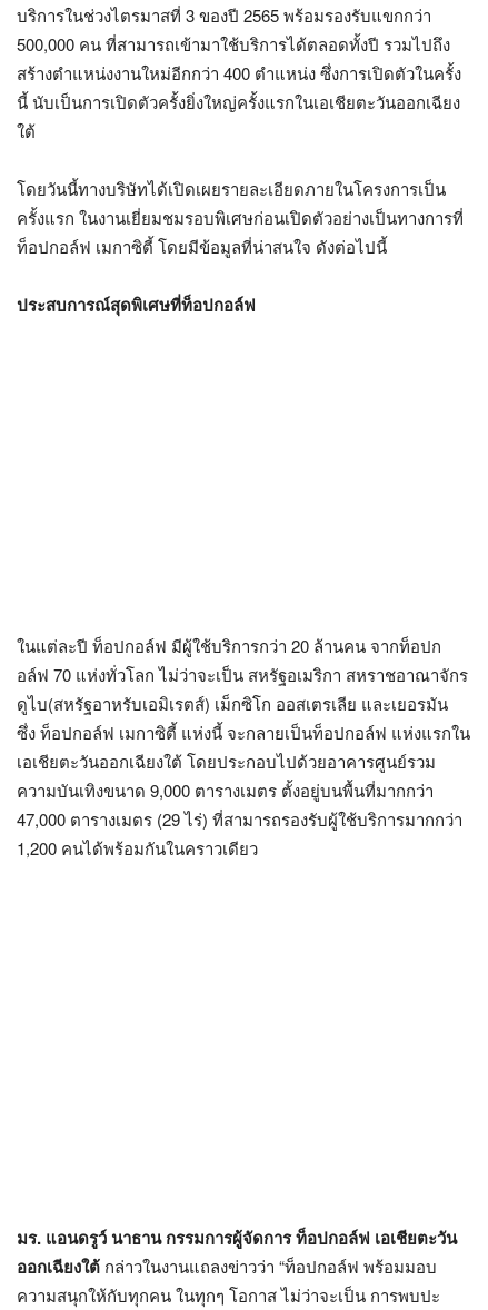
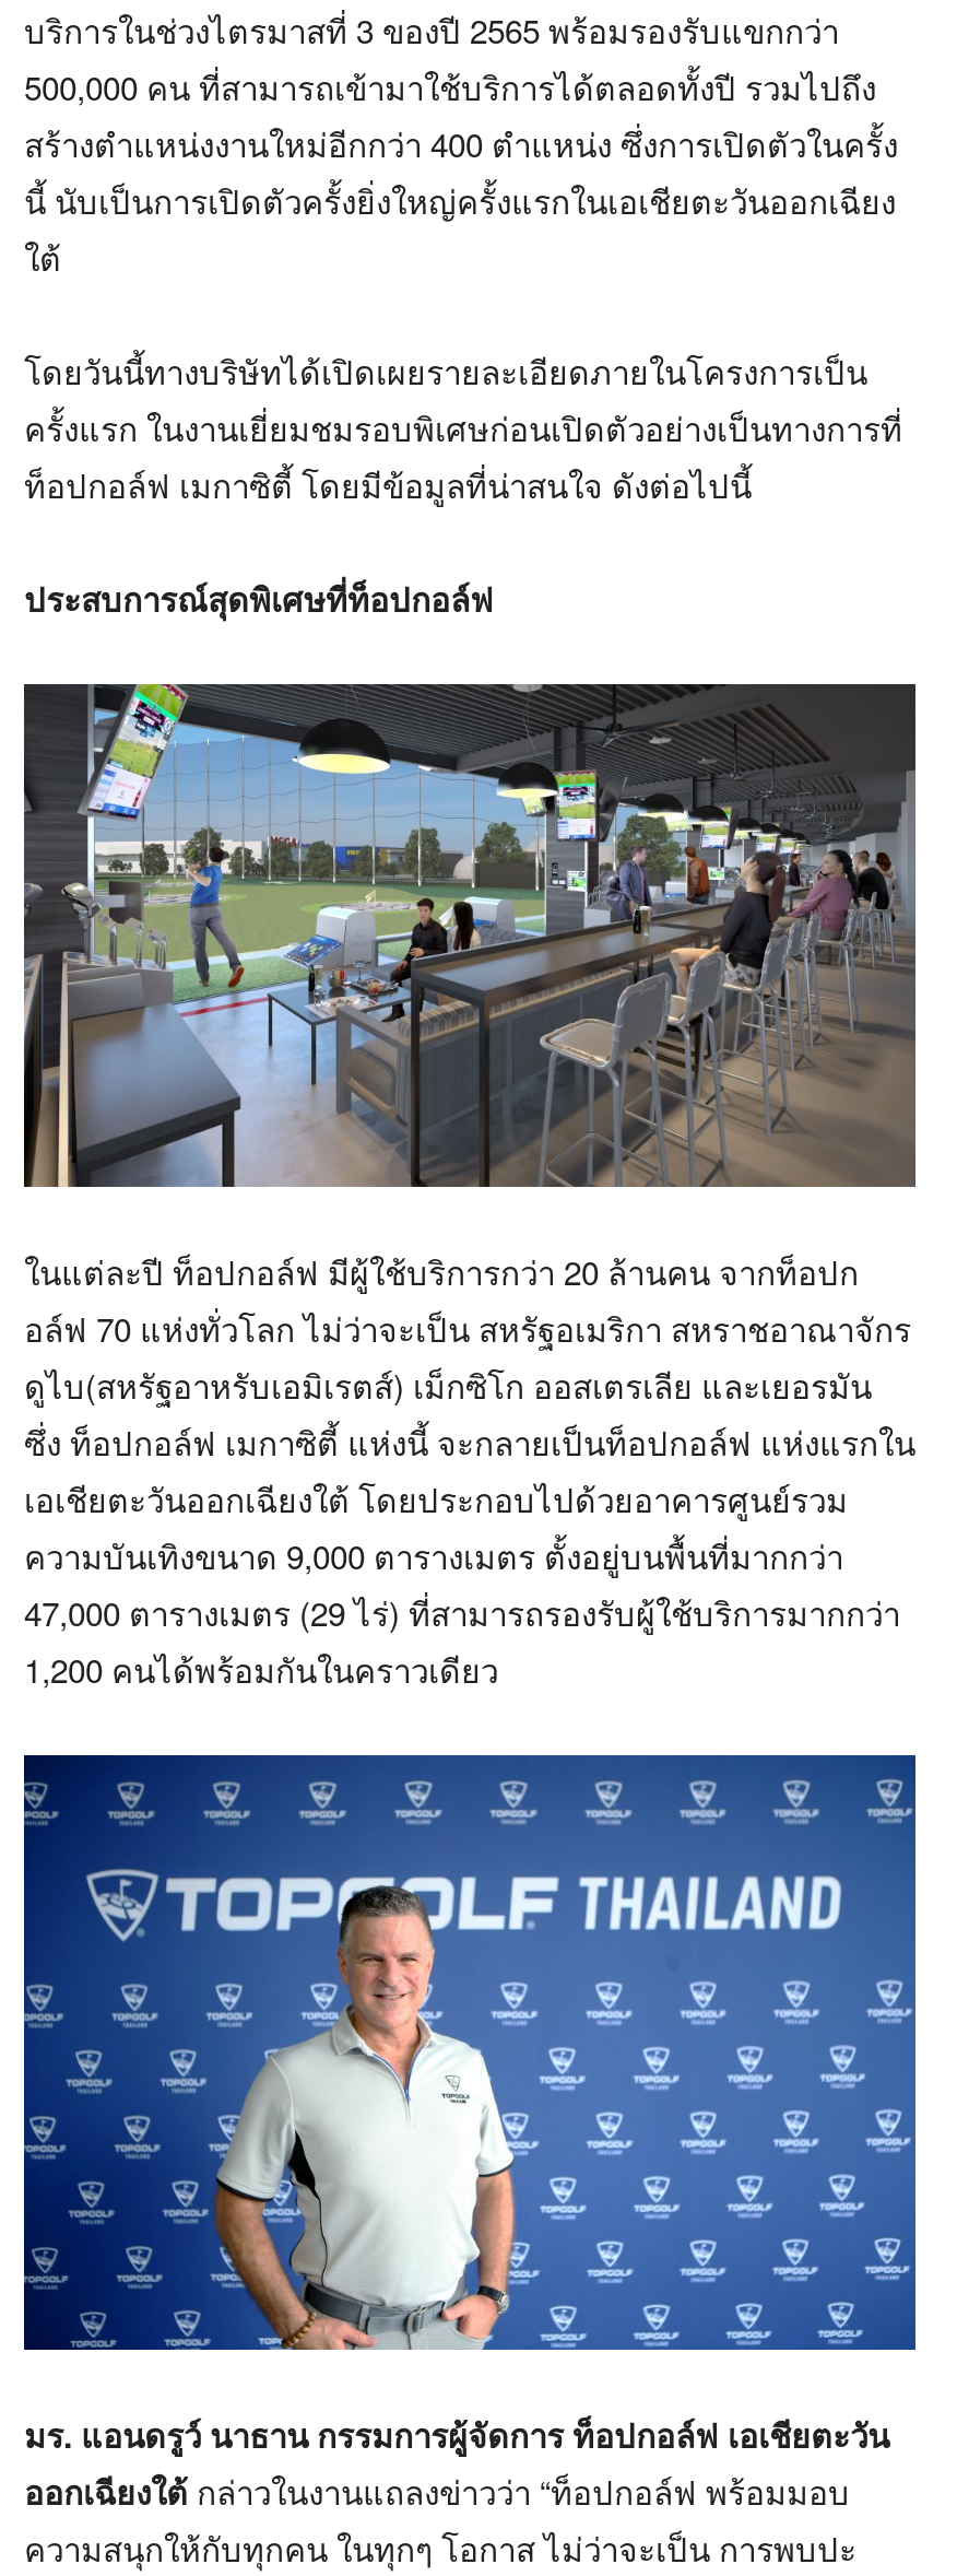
+ [image]

+ [image]
